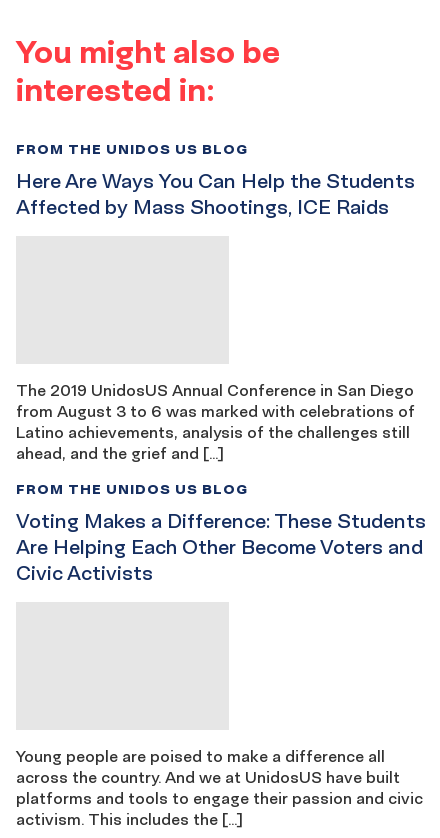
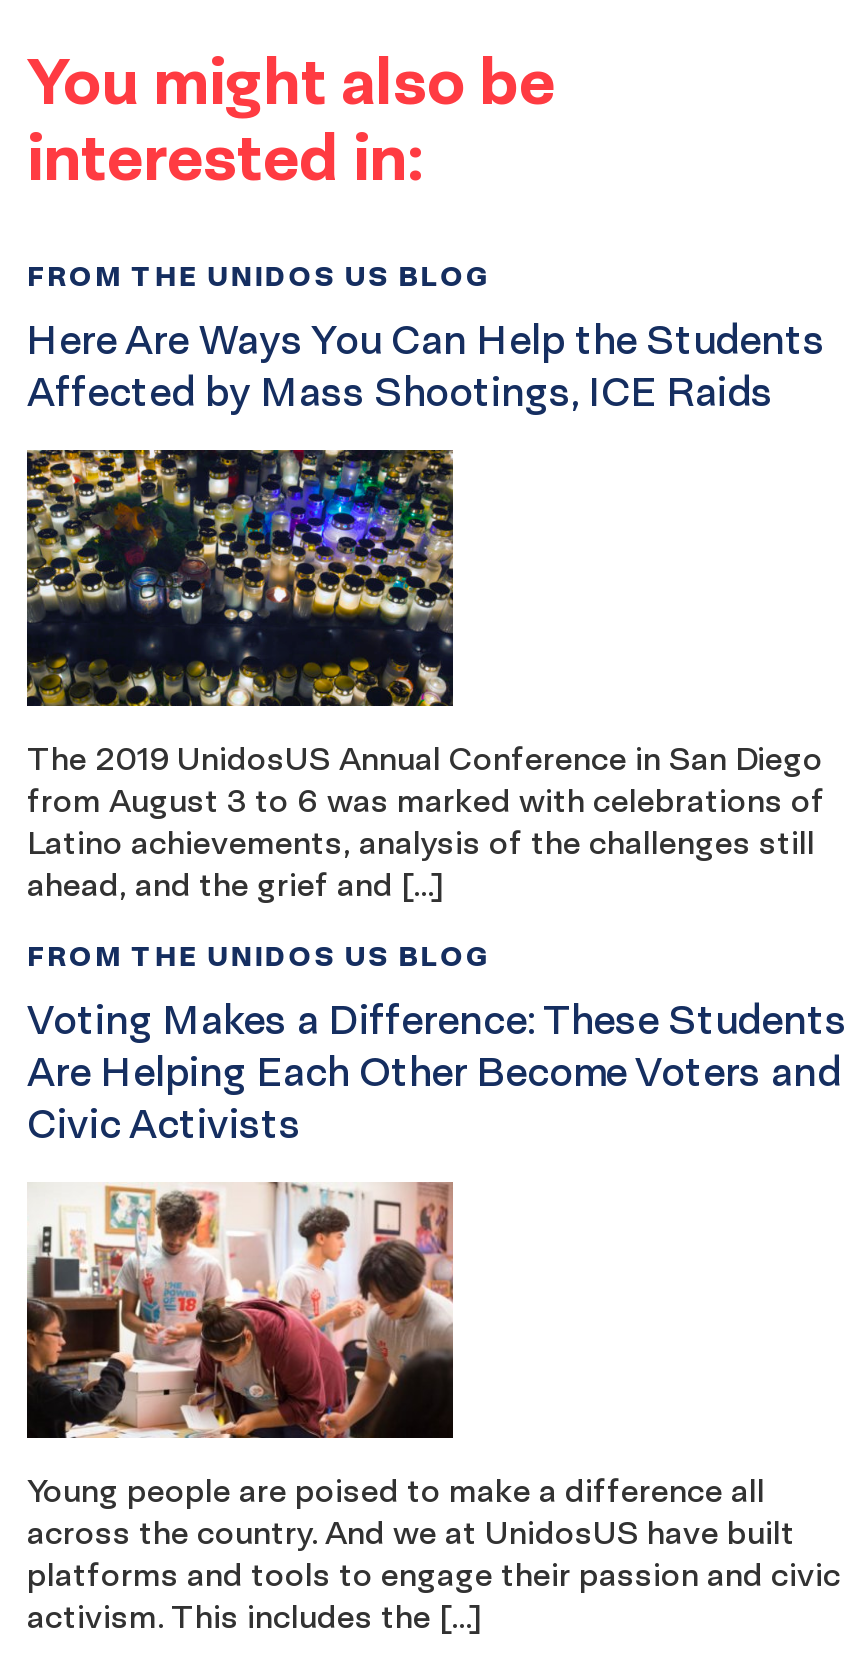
+ [image]

+ [image]
